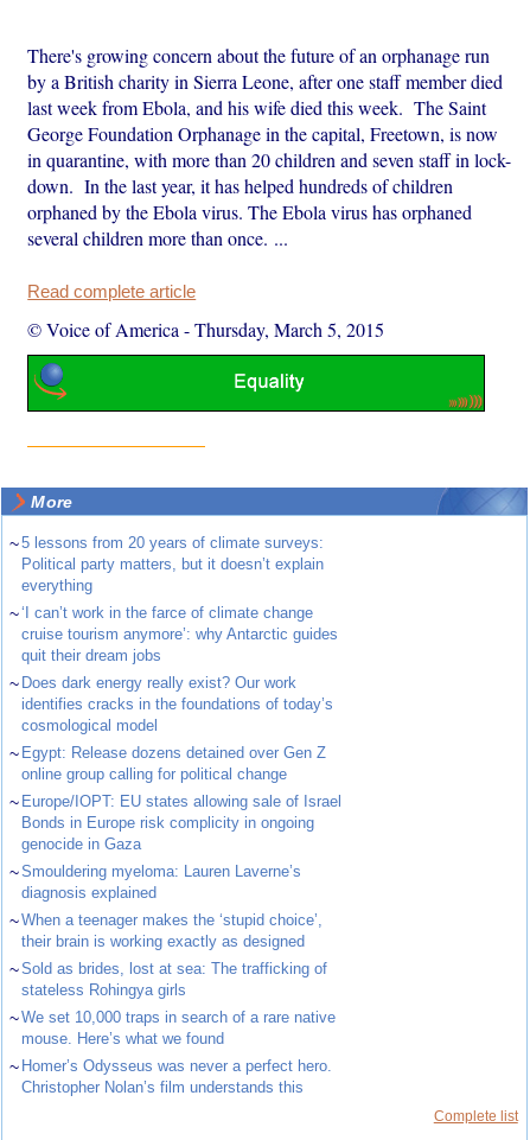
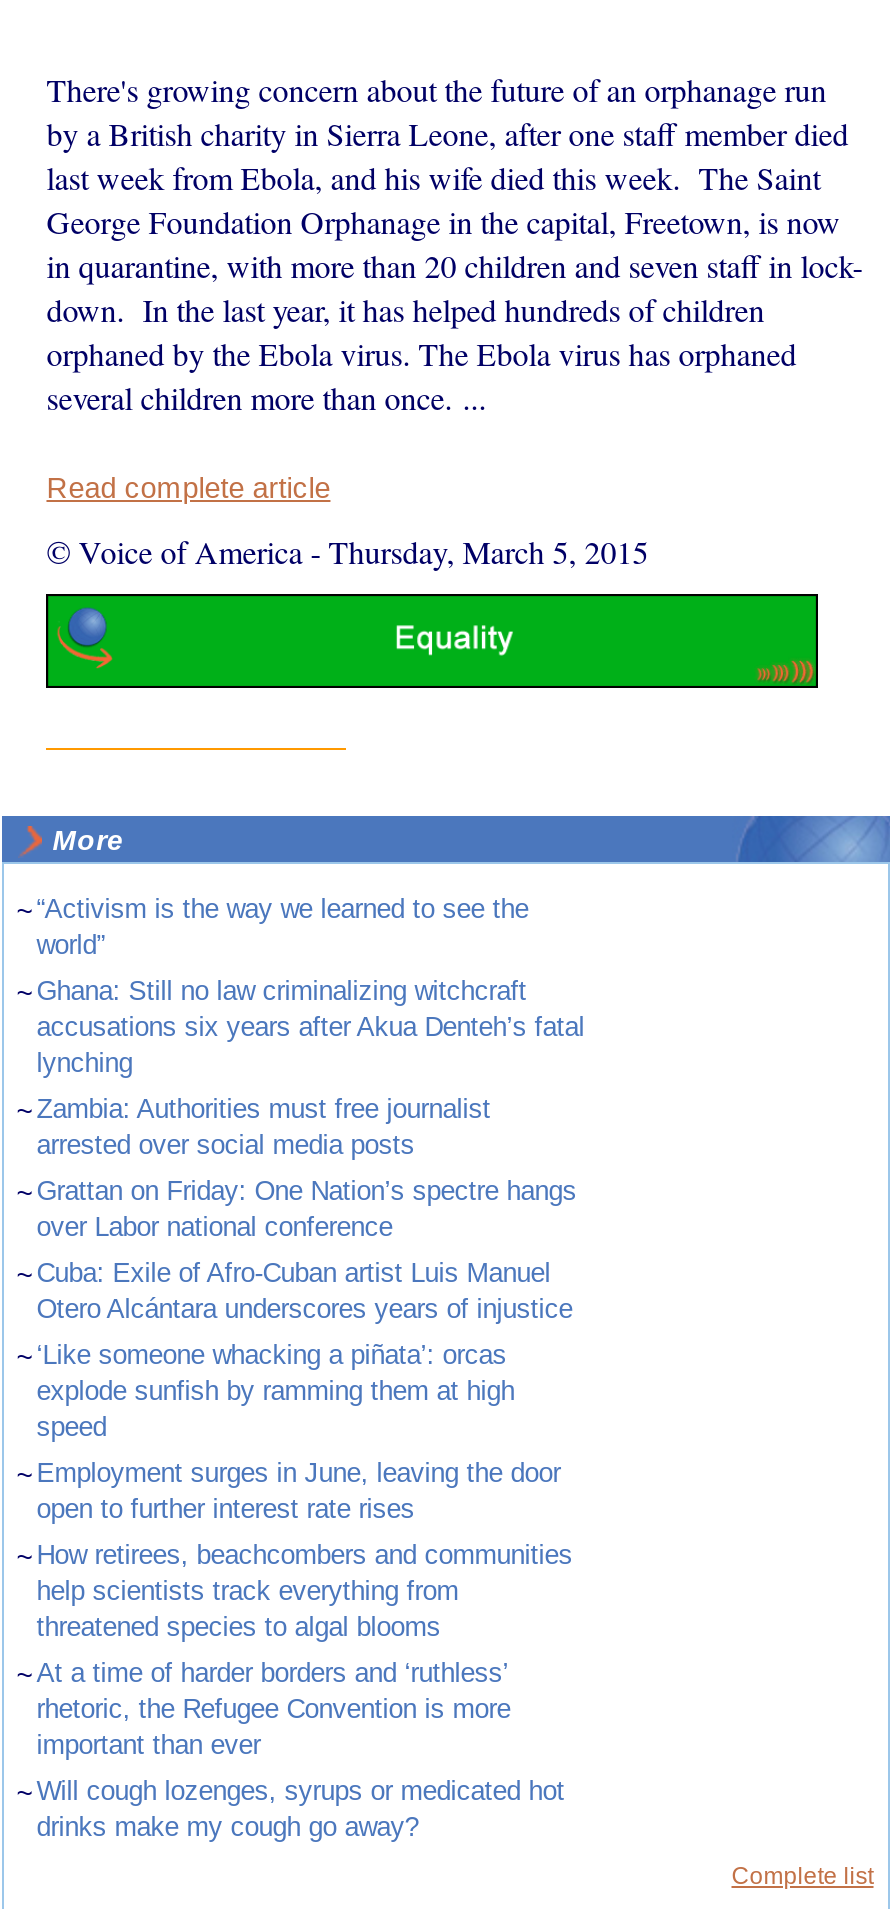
- ~ 5 lessons from 20 years of climate surveys:
- Political party matters, but it doesn’t explain
- everything
+ ~ “Activism is the way we learned to see the
+ world”

- ~ ‘I can’t work in the farce of climate change
- cruise tourism anymore’: why Antarctic guides
- quit their dream jobs
+ ~ Ghana: Still no law criminalizing witchcraft
+ accusations six years after Akua Denteh’s fatal
+ lynching

- ~ Does dark energy really exist? Our work
- identifies cracks in the foundations of today’s
- cosmological model
+ ~ Zambia: Authorities must free journalist
+ arrested over social media posts

- ~ Egypt: Release dozens detained over Gen Z
- online group calling for political change
+ ~ Grattan on Friday: One Nation’s spectre hangs
+ over Labor national conference

- ~ Europe/IOPT: EU states allowing sale of Israel
- Bonds in Europe risk complicity in ongoing
- genocide in Gaza
+ ~ Cuba: Exile of Afro-Cuban artist Luis Manuel
+ Otero Alcántara underscores years of injustice

- ~ Smouldering myeloma: Lauren Laverne’s
- diagnosis explained
+ ~ ‘Like someone whacking a piñata’: orcas
+ explode sunfish by ramming them at high
+ speed

- ~ When a teenager makes the ‘stupid choice’,
- their brain is working exactly as designed
+ ~ Employment surges in June, leaving the door
+ open to further interest rate rises

- ~ Sold as brides, lost at sea: The trafficking of
- stateless Rohingya girls
+ ~ How retirees, beachcombers and communities
+ help scientists track everything from
+ threatened species to algal blooms

- ~ We set 10,000 traps in search of a rare native
- mouse. Here’s what we found
+ ~ At a time of harder borders and ‘ruthless’
+ rhetoric, the Refugee Convention is more
+ important than ever

- ~ Homer’s Odysseus was never a perfect hero.
- Christopher Nolan’s film understands this
+ ~ Will cough lozenges, syrups or medicated hot
+ drinks make my cough go away?
